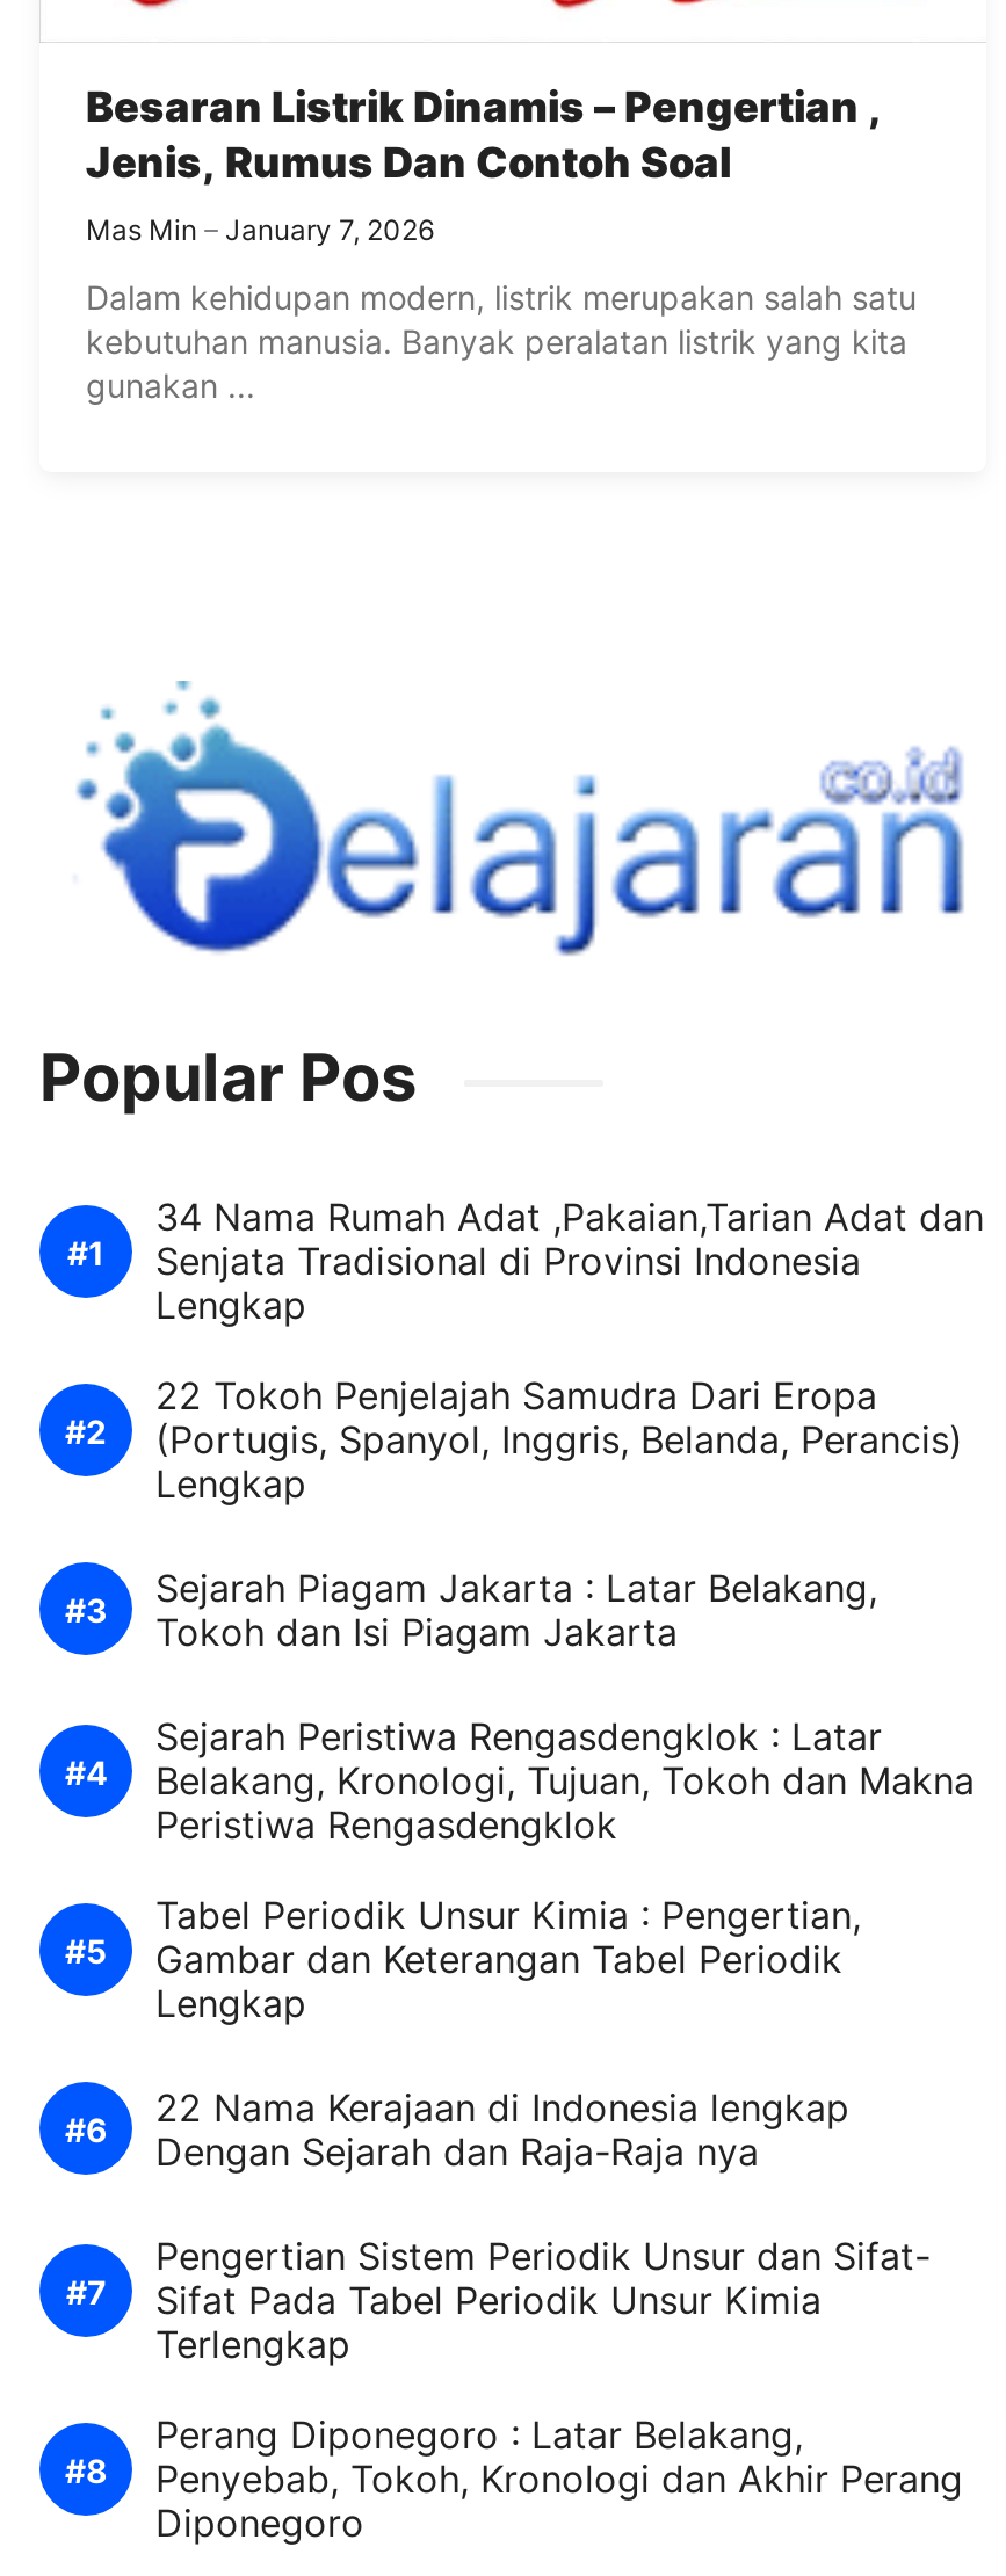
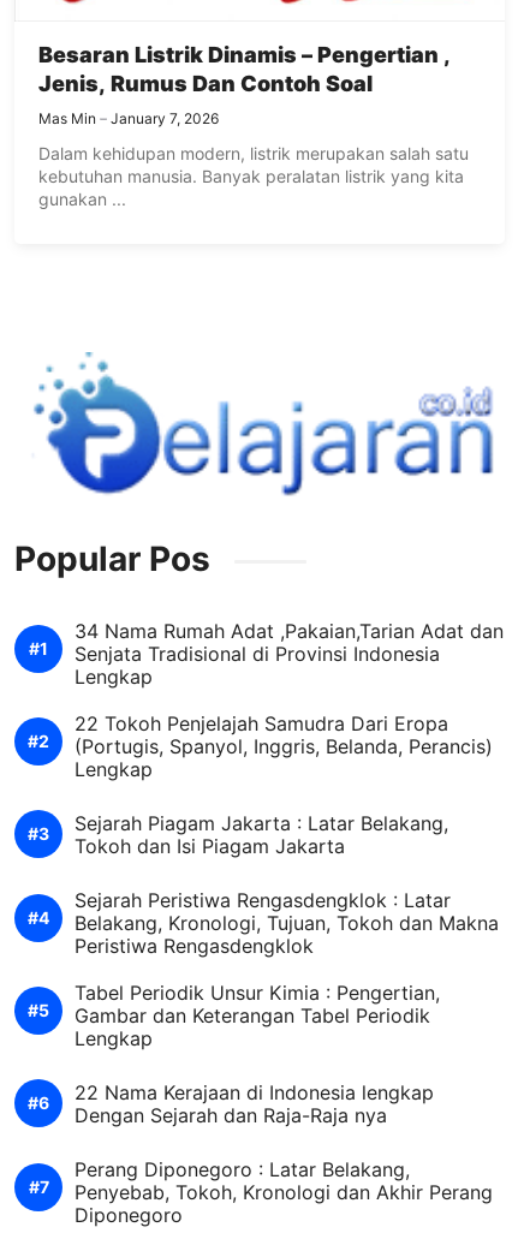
- Pengertian Sistem Periodik Unsur dan Sifat-
- Sifat Pada Tabel Periodik Unsur Kimia
- Terlengkap
